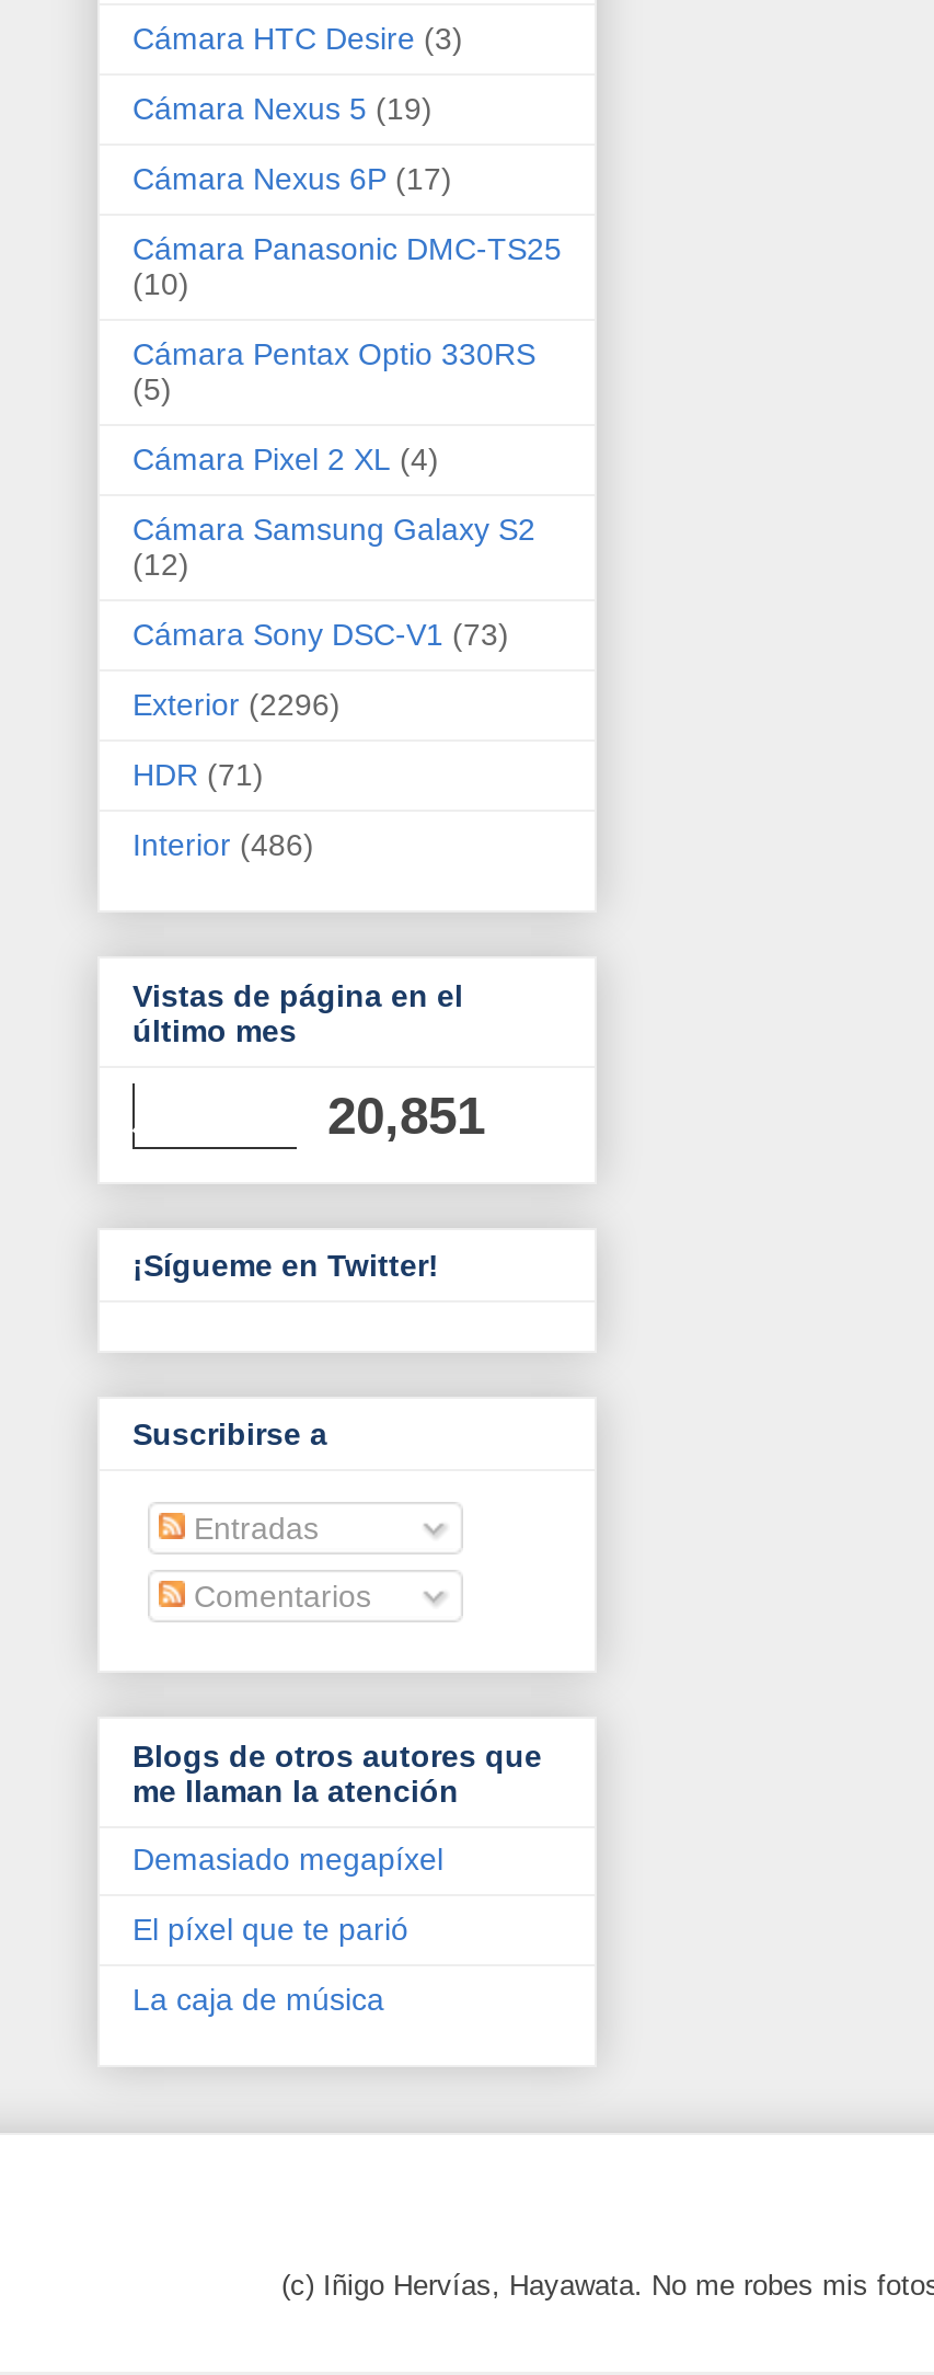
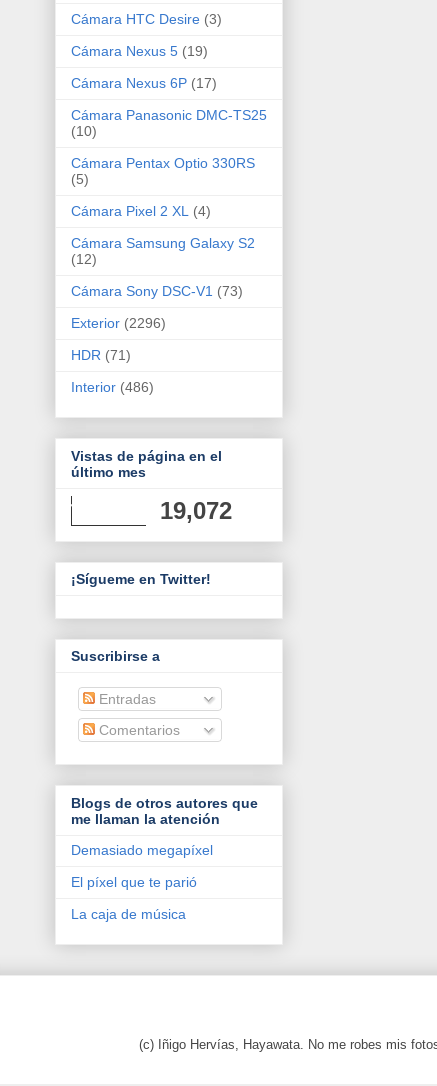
- 20,851
+ 19,072
